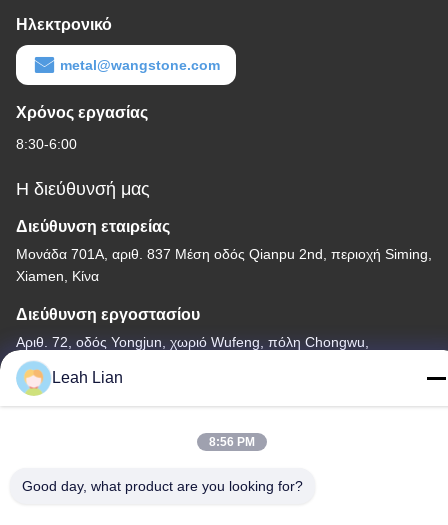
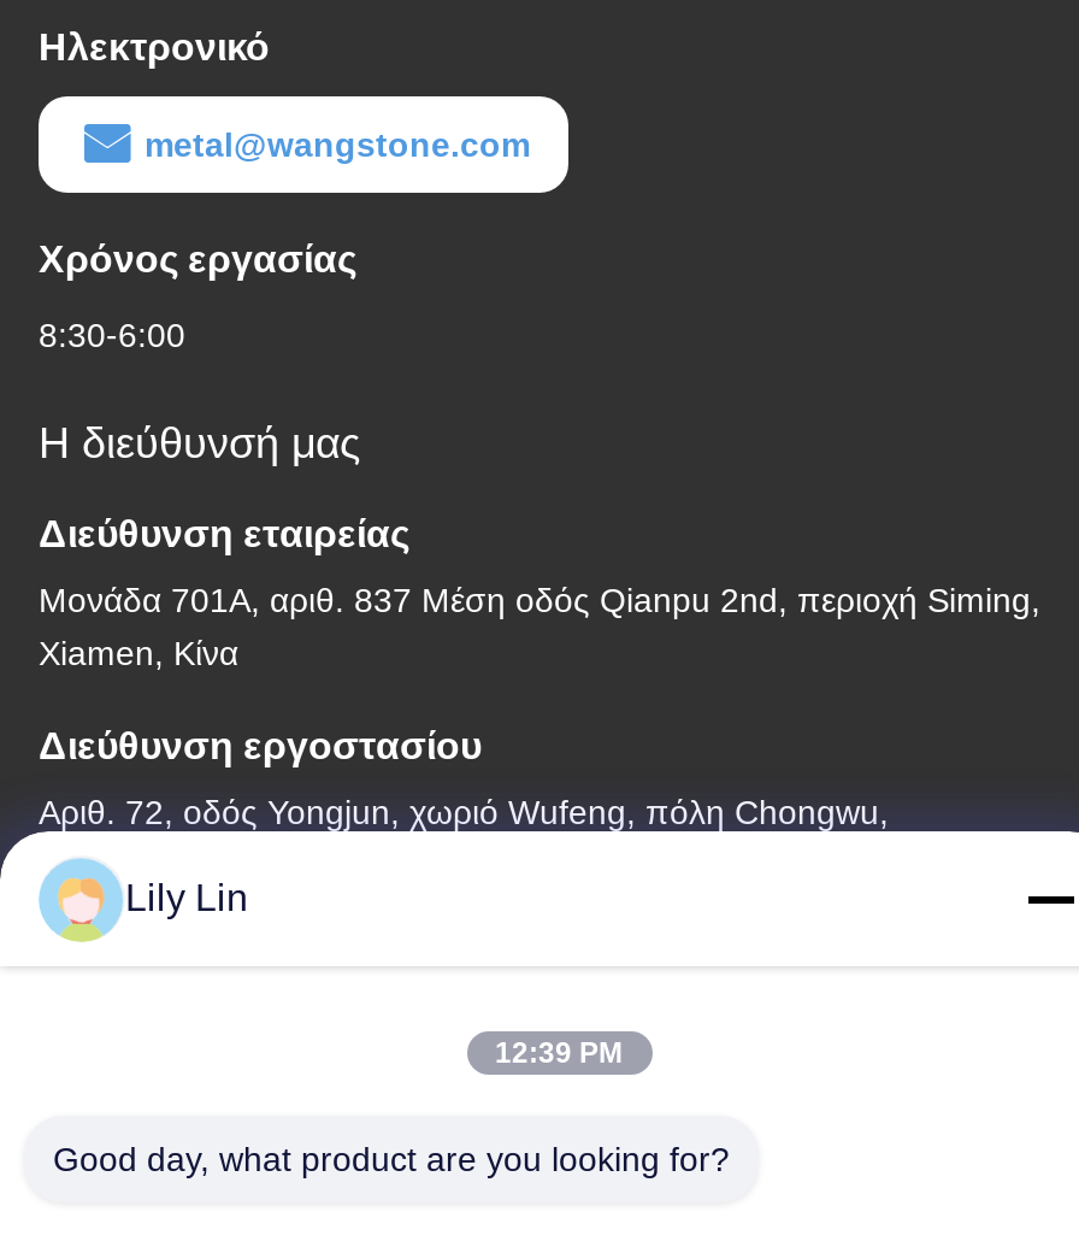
- Leah Lian
+ Lily Lin

- 8:56 PM
+ 12:39 PM
